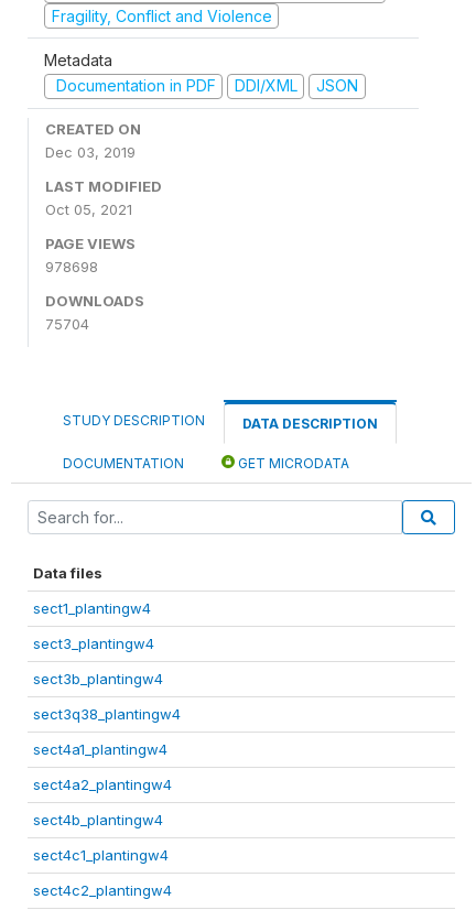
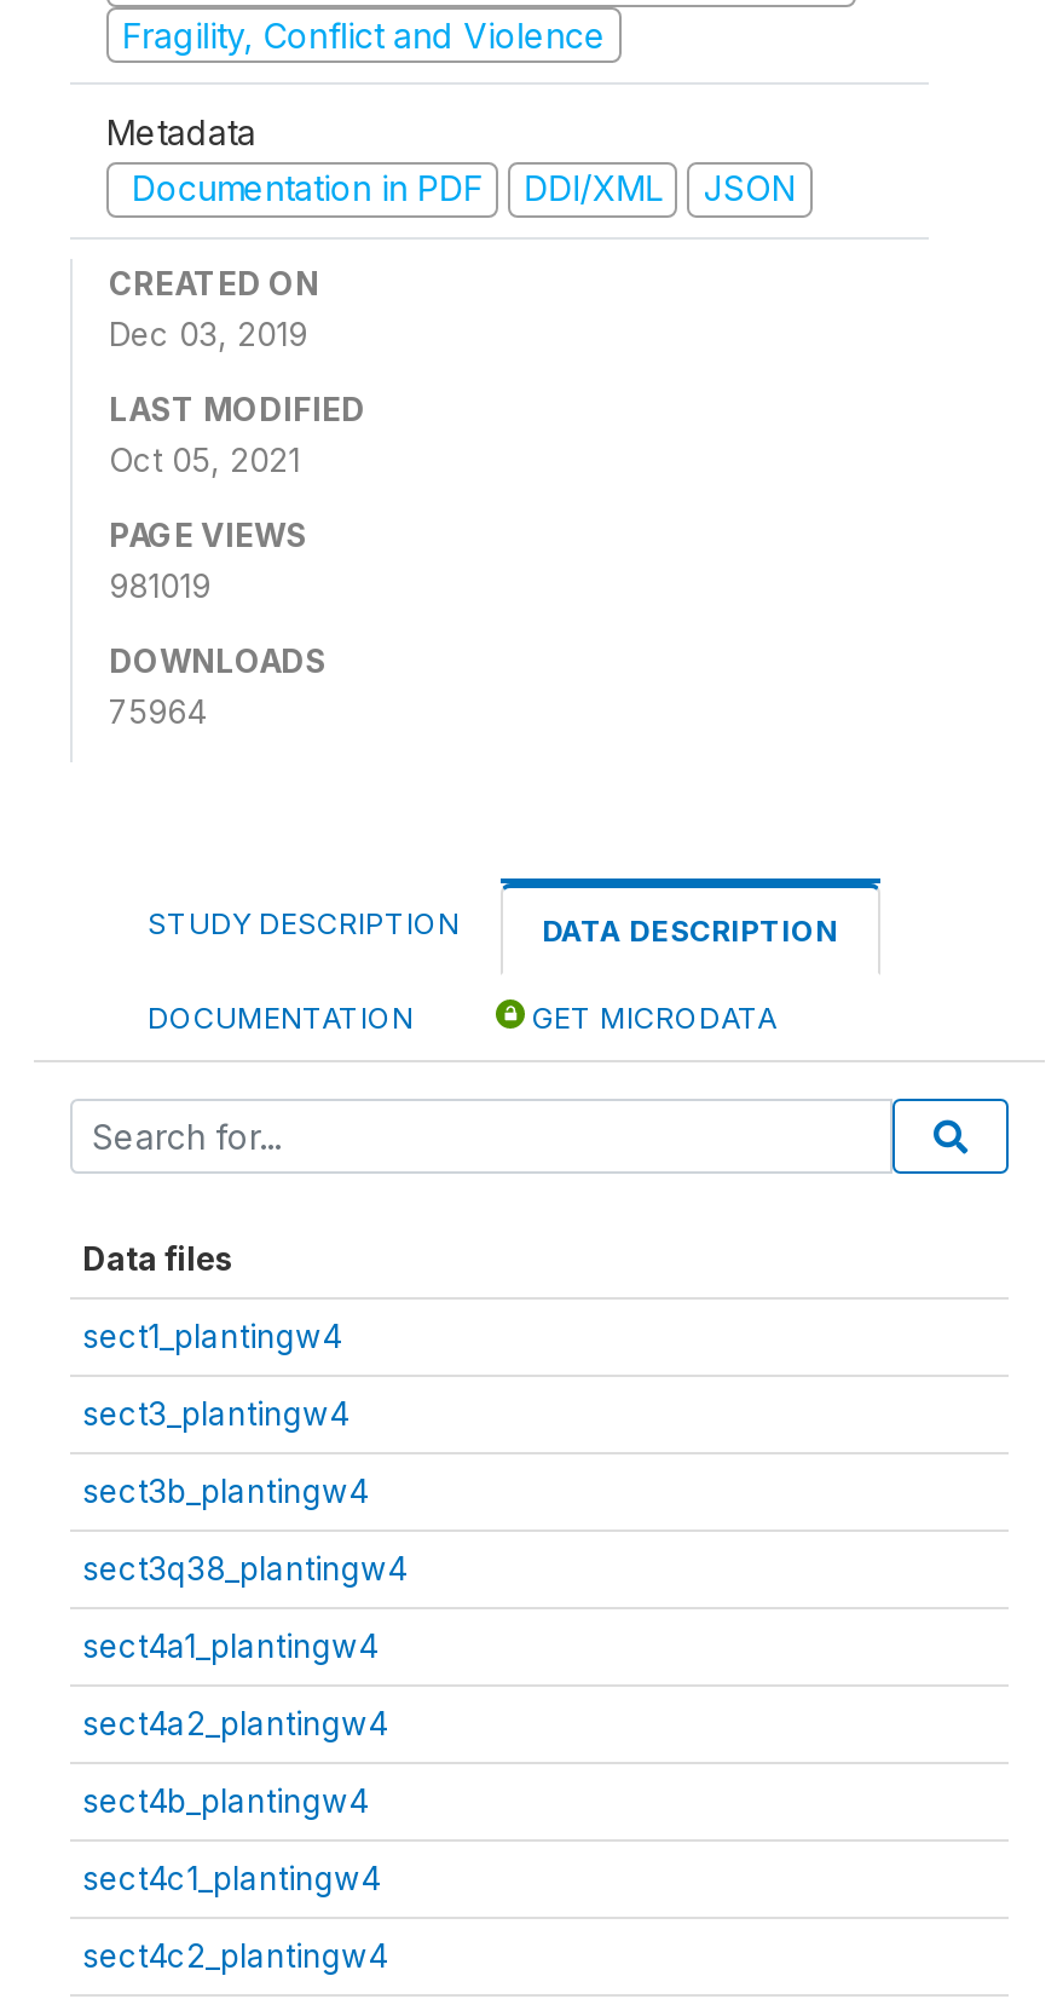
- 978698
+ 981019

- 75704
+ 75964
